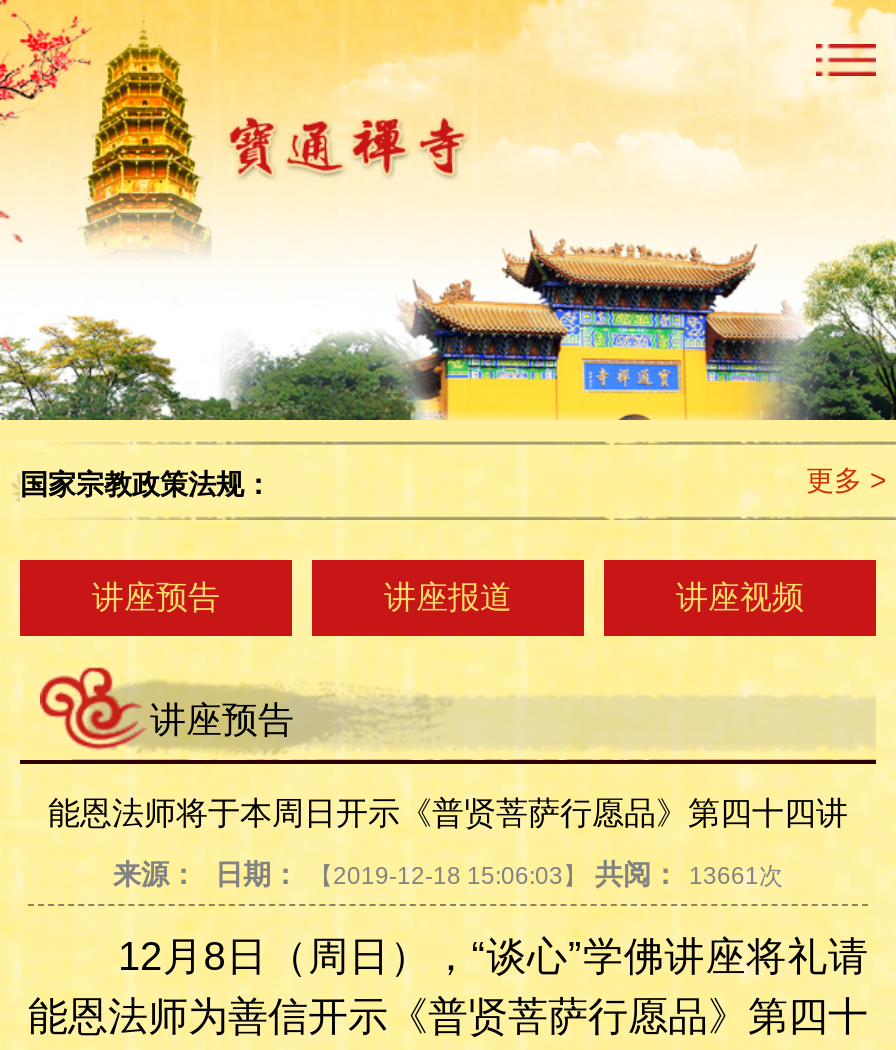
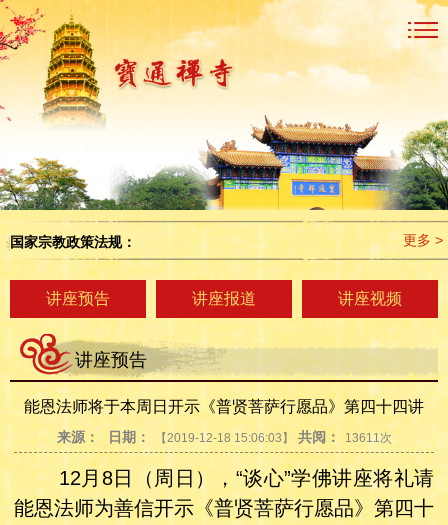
- 来源： 日期： 【2019-12-18 15:06:03】 共阅： 13661次
+ 来源： 日期： 【2019-12-18 15:06:03】 共阅： 13611次
